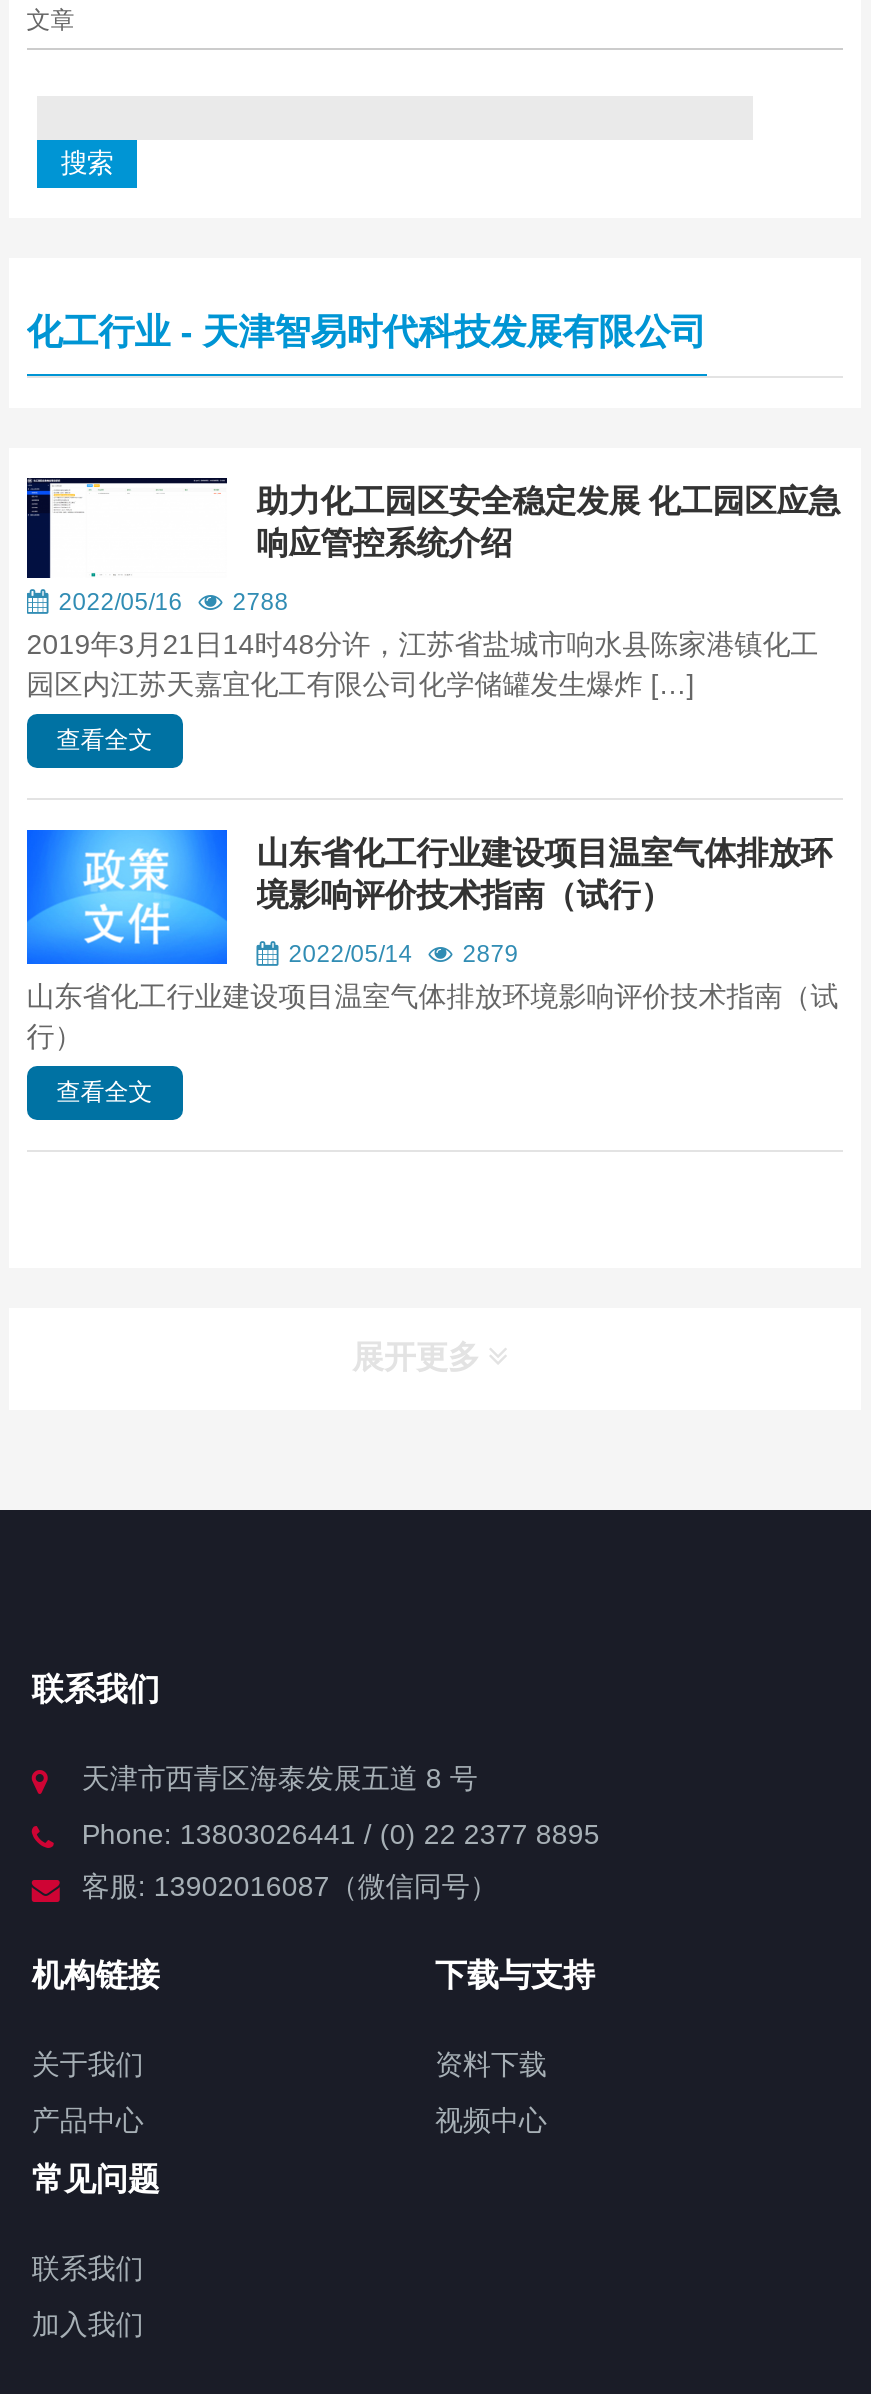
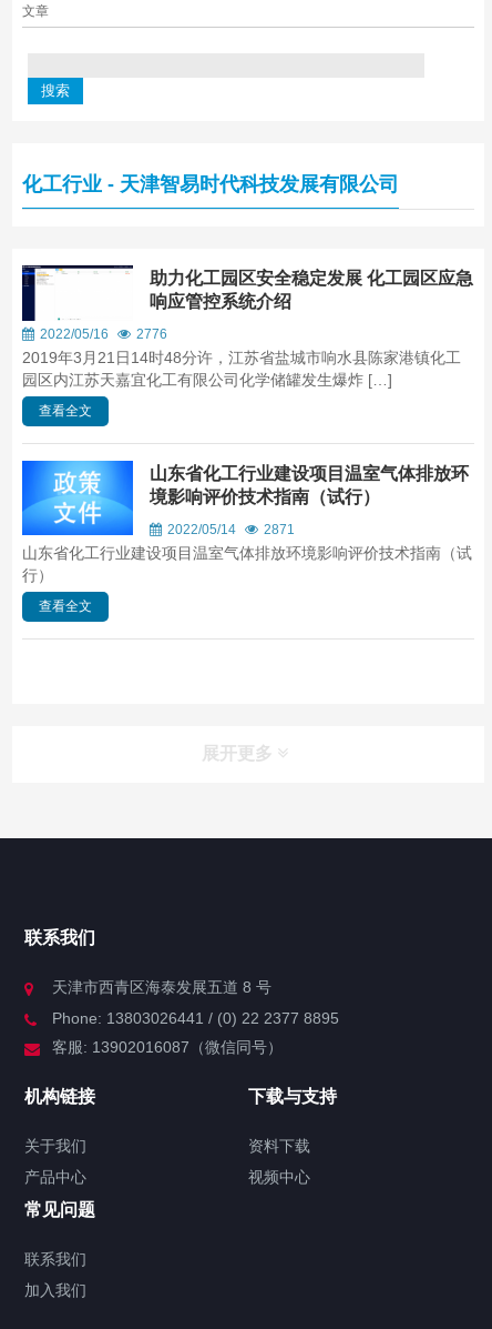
- 2022/05/16 2788
+ 2022/05/16 2776

- 2022/05/14 2879
+ 2022/05/14 2871
